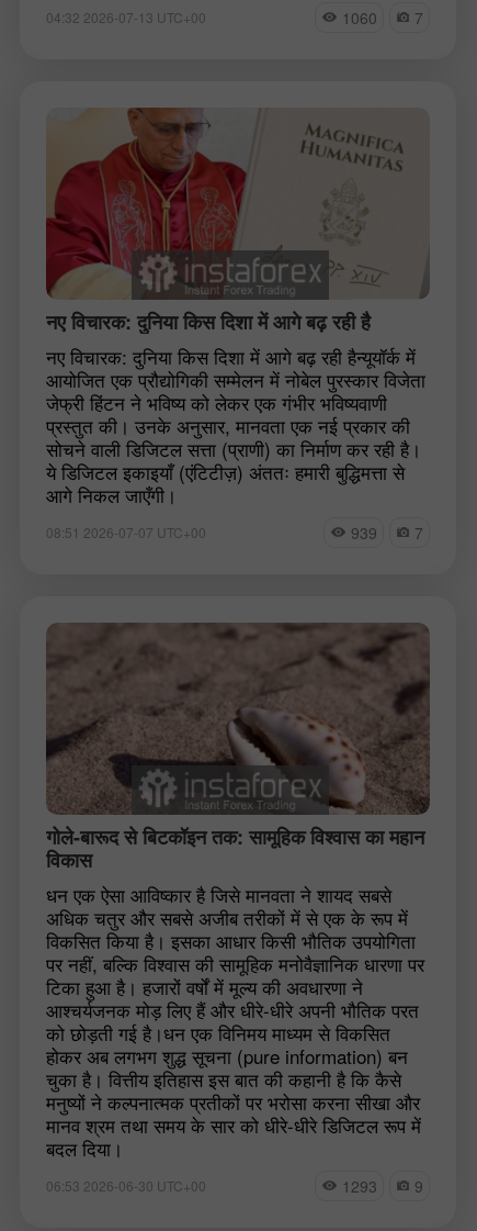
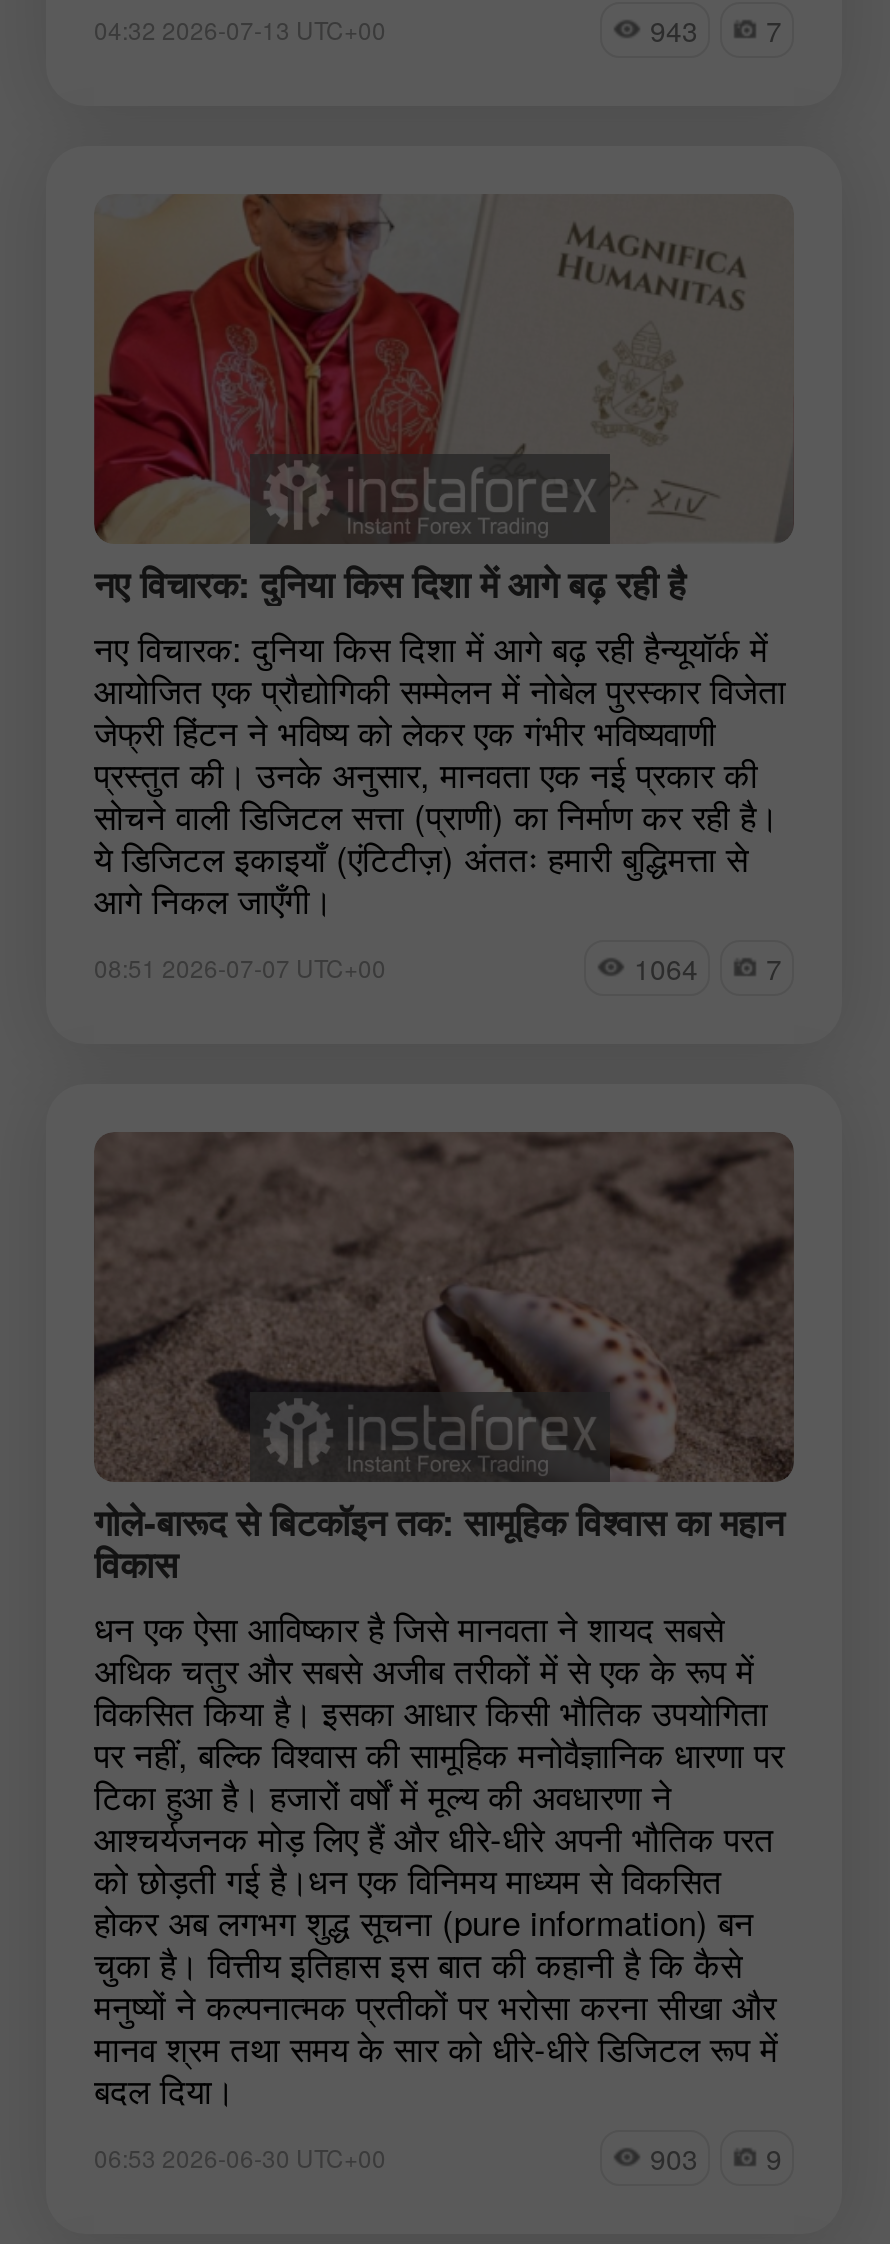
- 1060 7
+ 943 7

- 939 7
+ 1064 7

- 1293 9
+ 903 9
